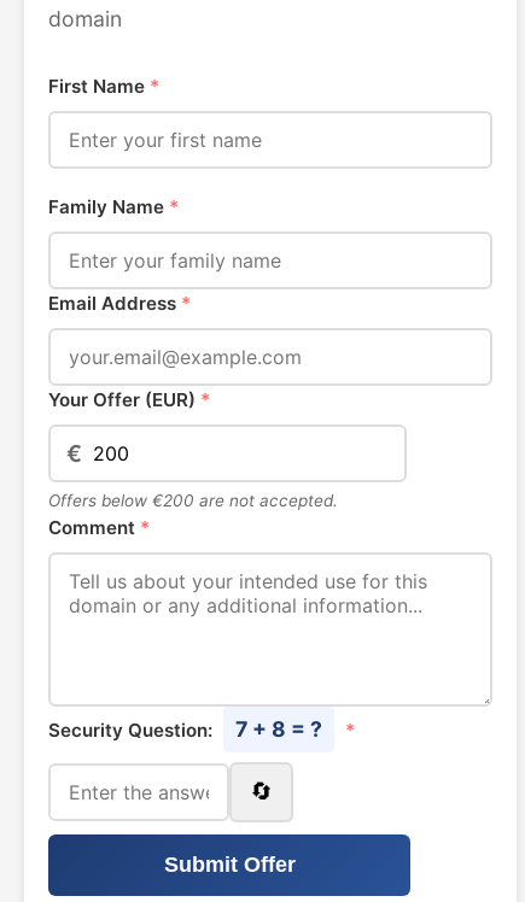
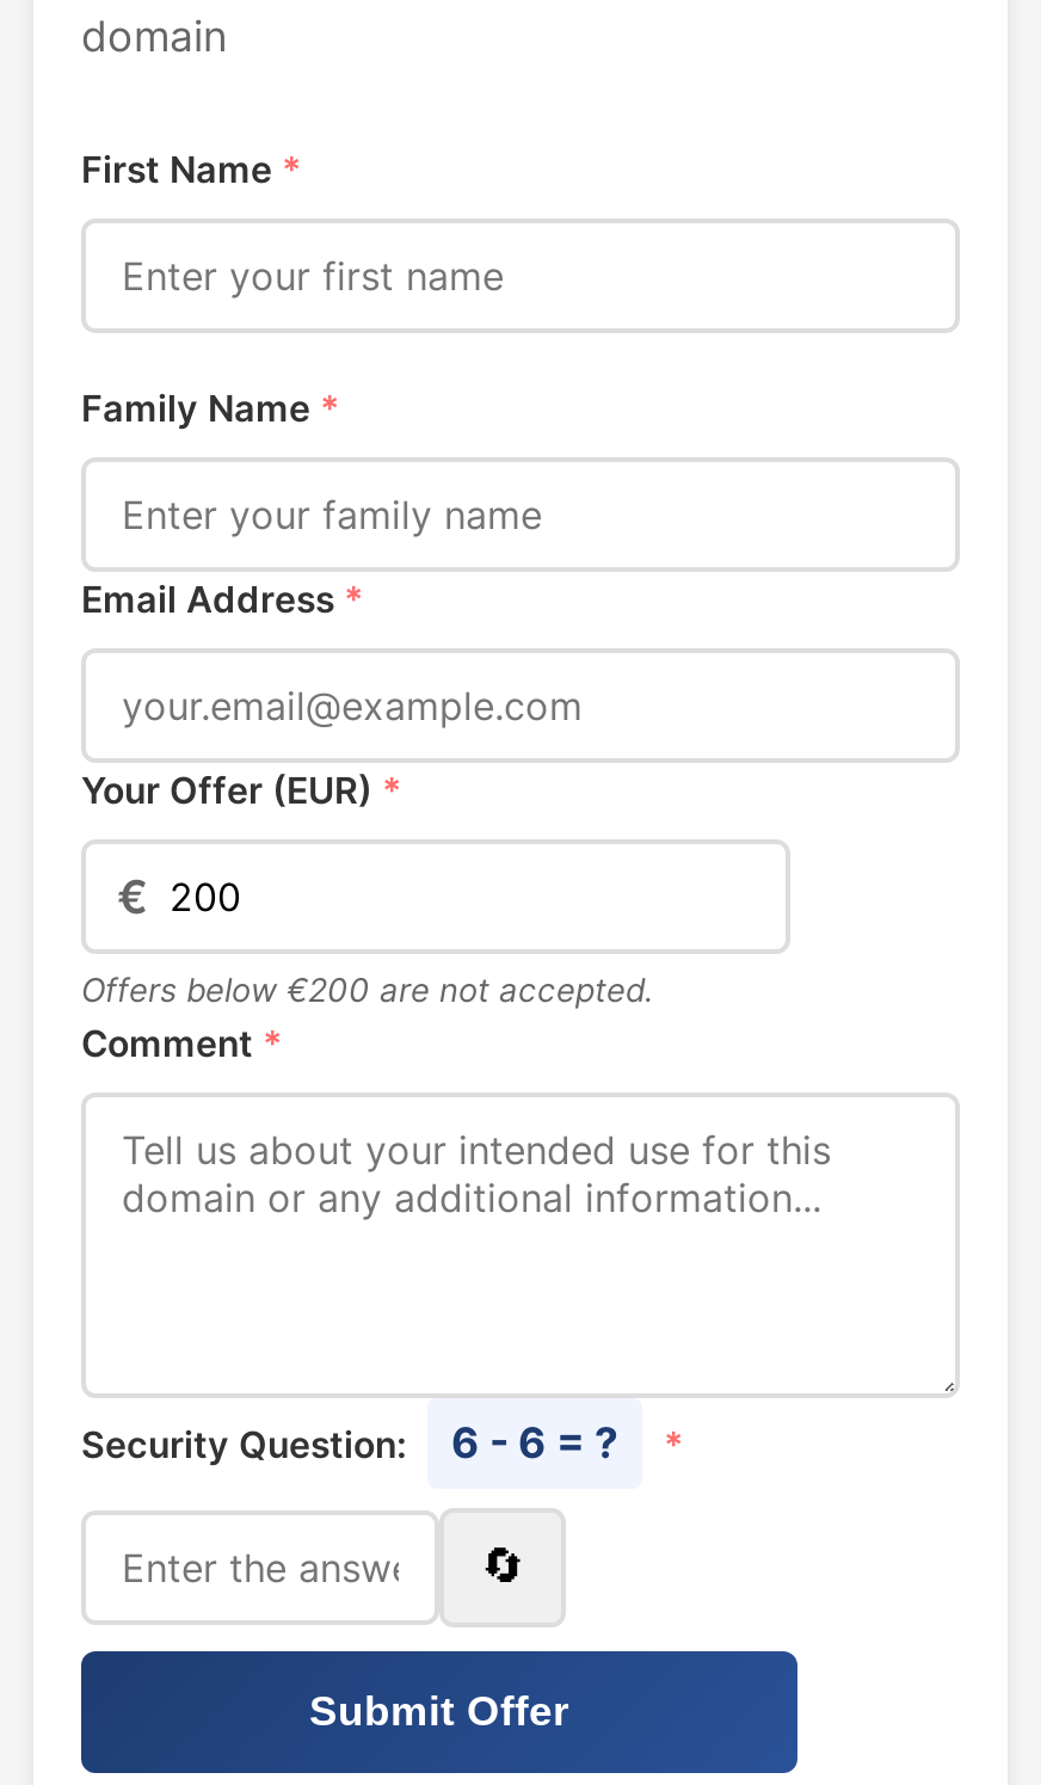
- 7 + 8 = ?
+ 6 - 6 = ?
